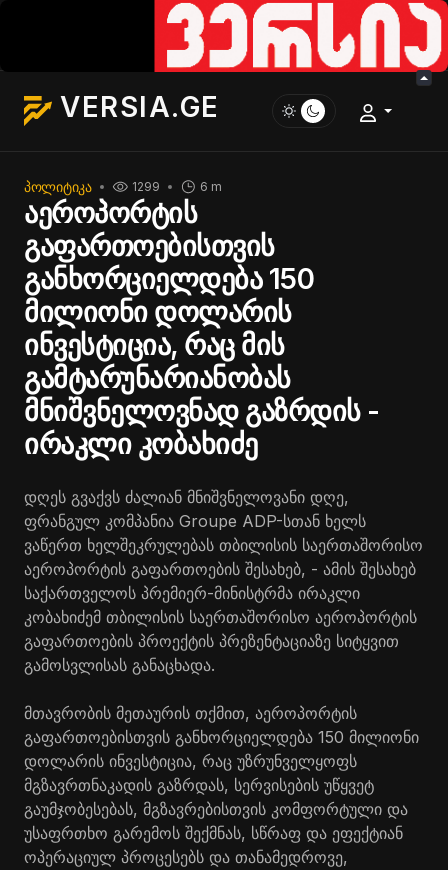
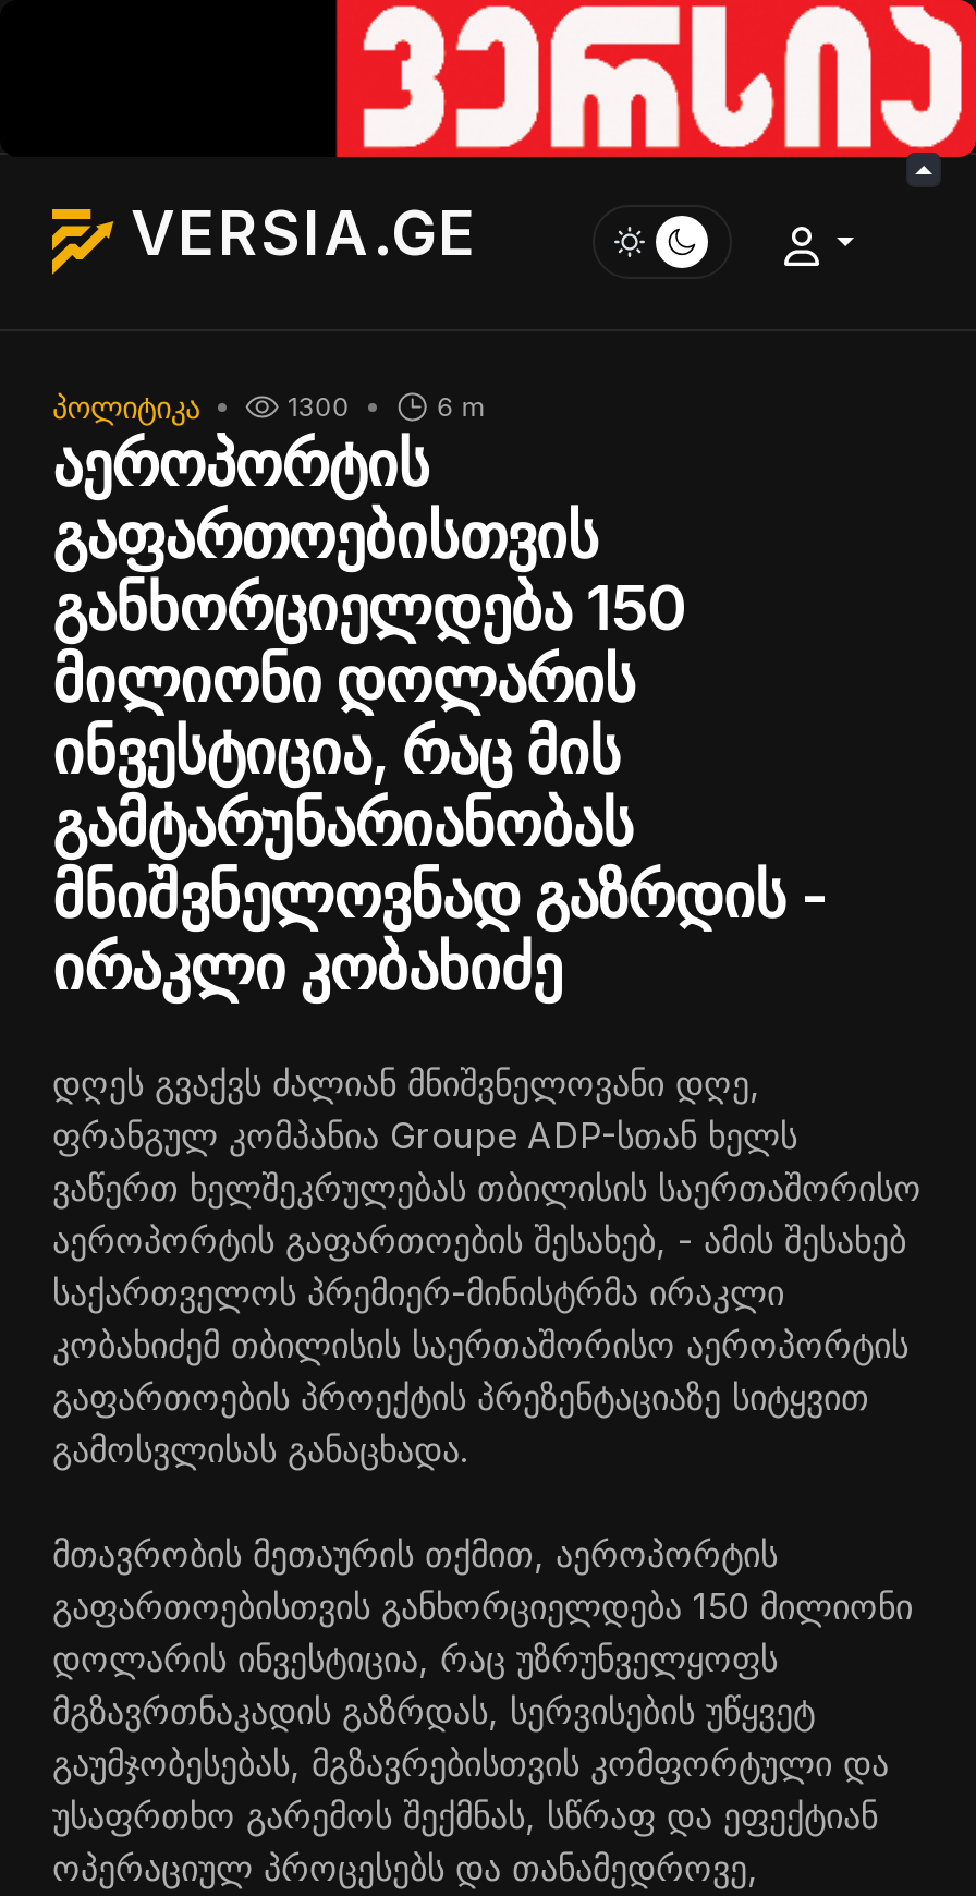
- 1299
+ 1300
